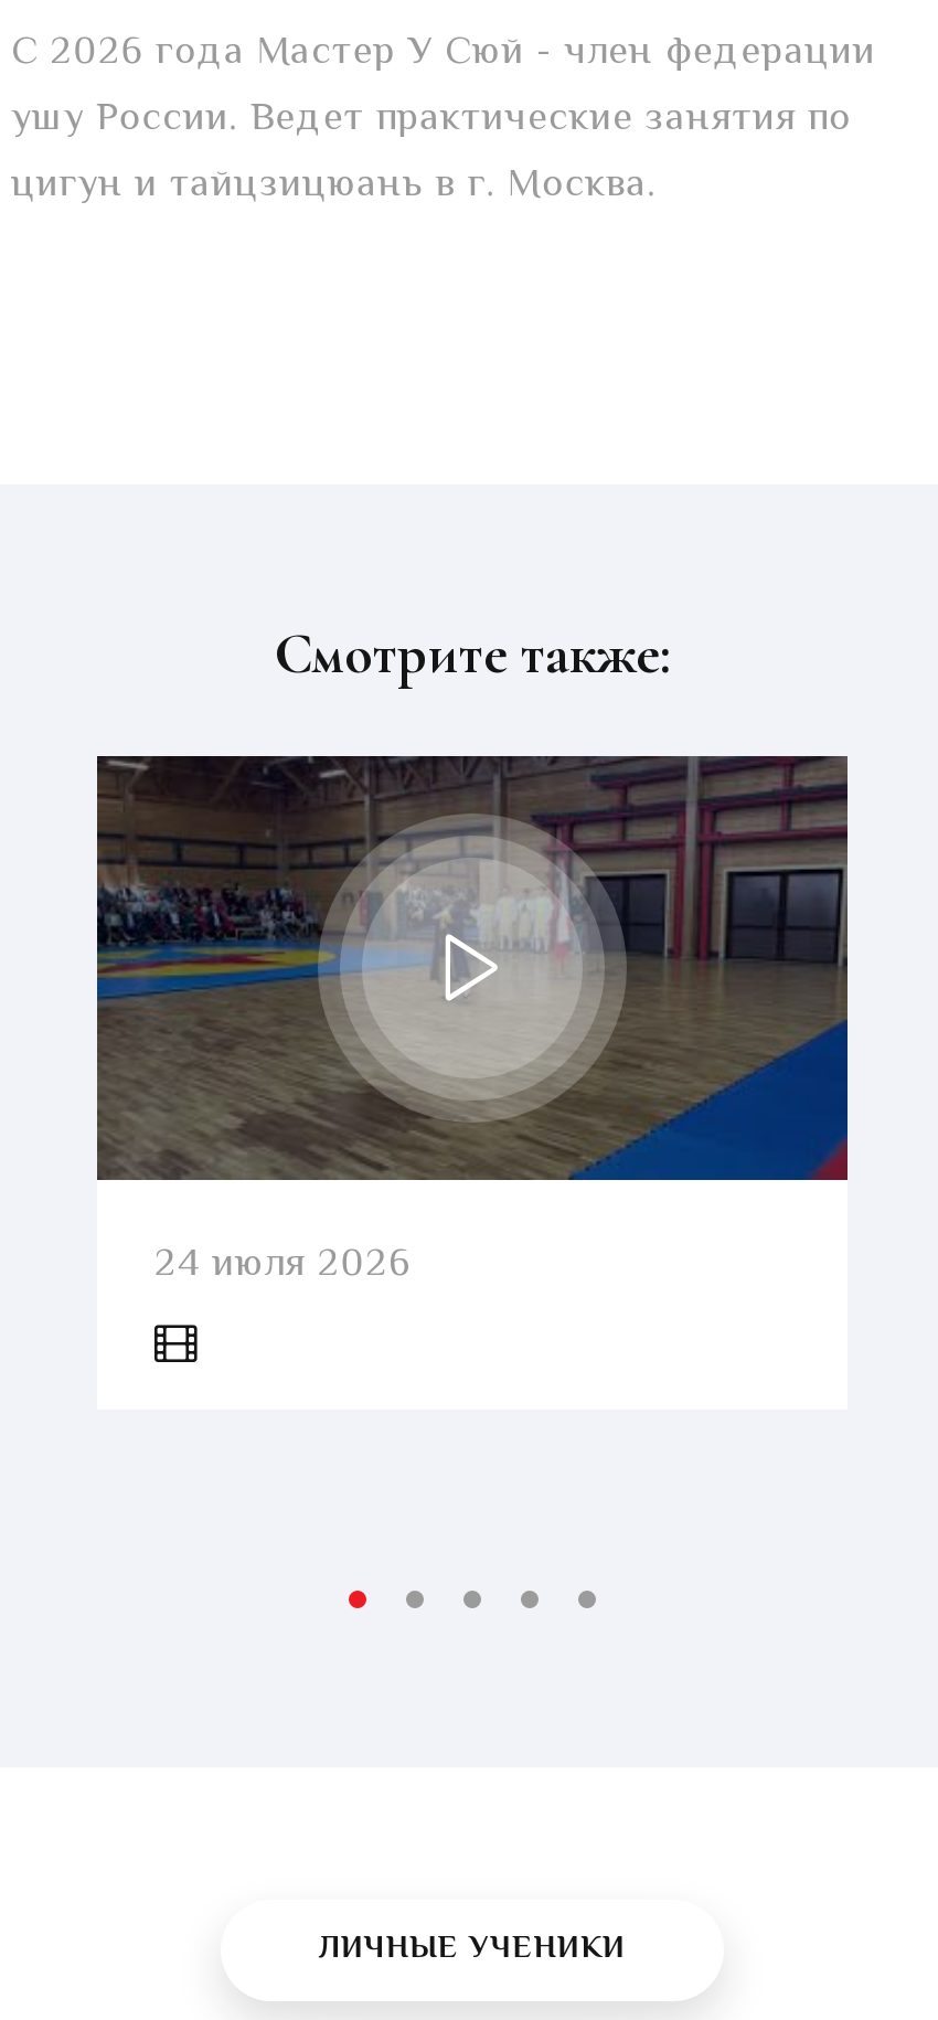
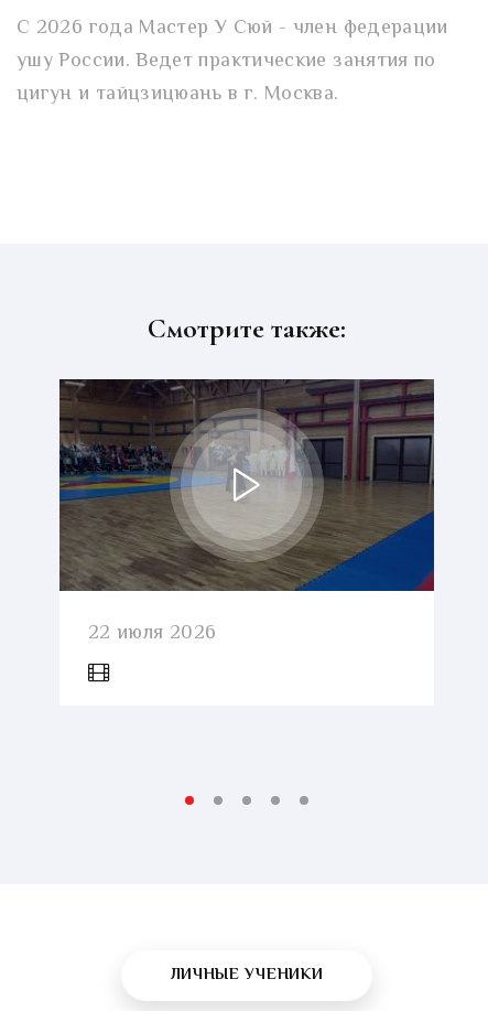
- 24 июля 2026
+ 22 июля 2026
